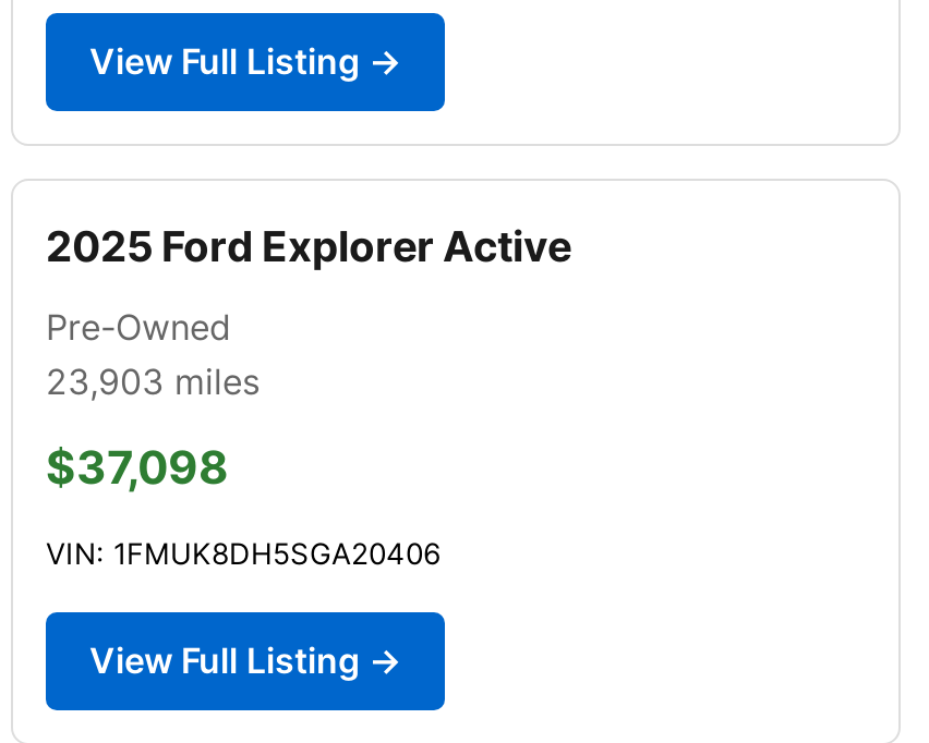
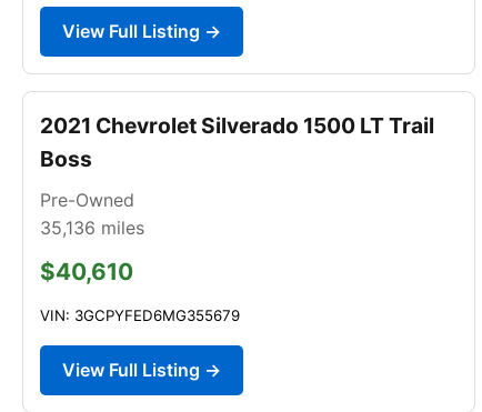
- 2025 Ford Explorer Active
+ 2021 Chevrolet Silverado 1500 LT Trail
+ Boss

- 23,903 miles
+ 35,136 miles

- $37,098
+ $40,610

- VIN: 1FMUK8DH5SGA20406
+ VIN: 3GCPYFED6MG355679
